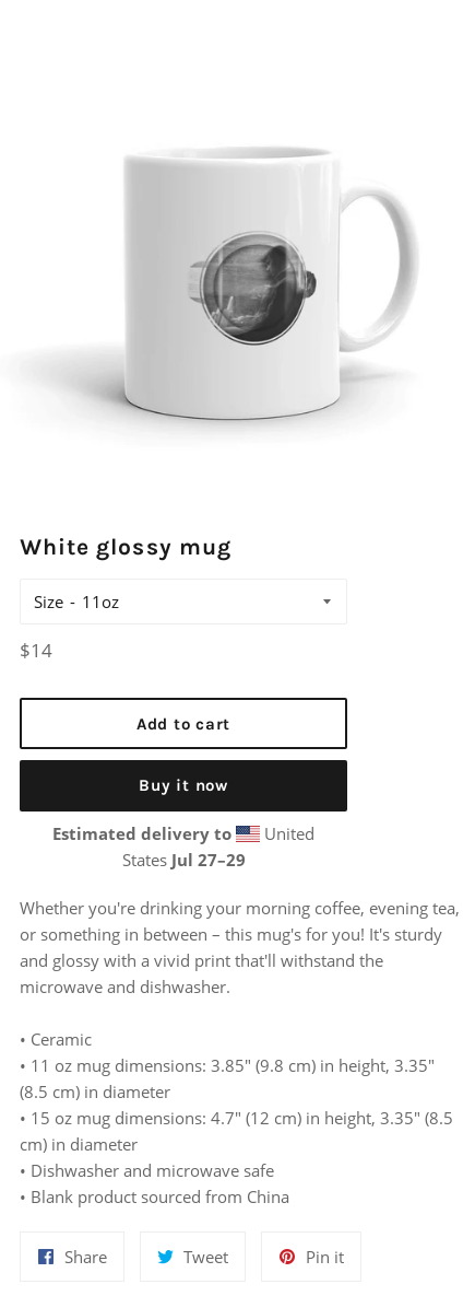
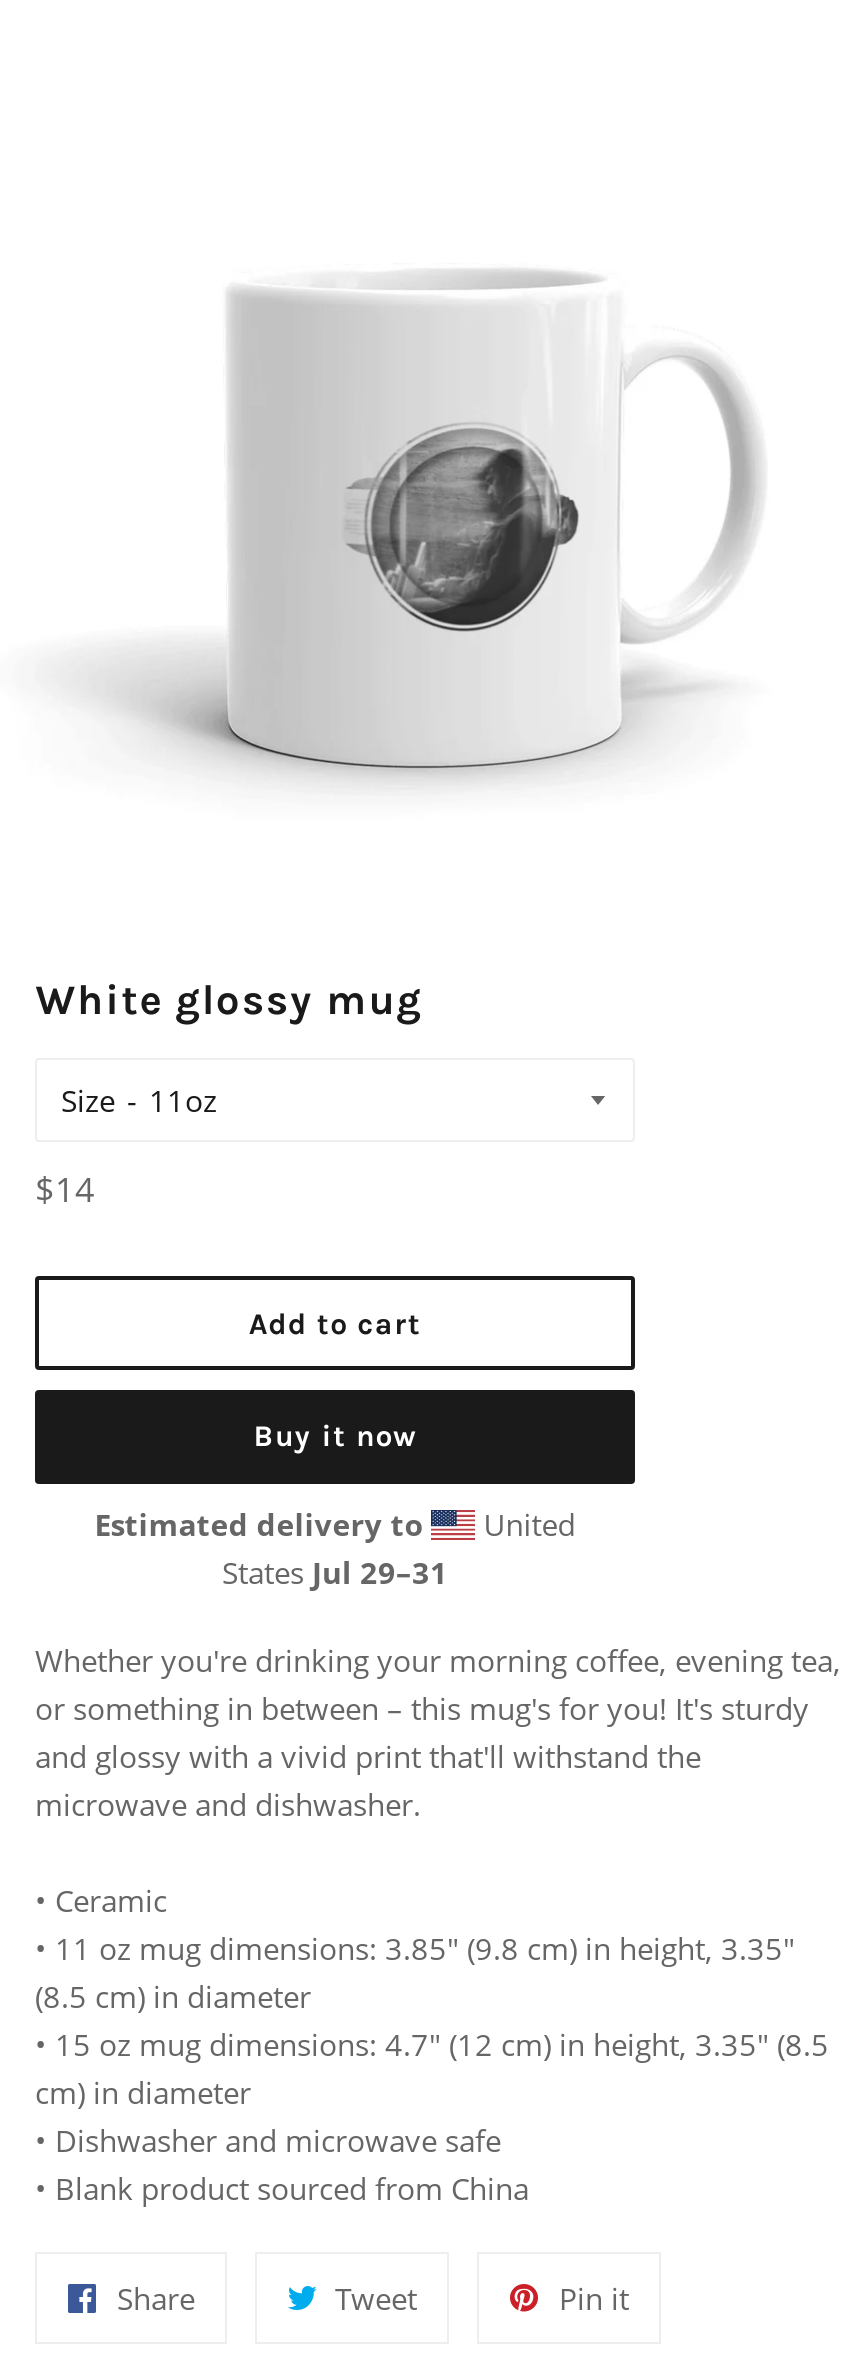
- States Jul 27–29
+ States Jul 29–31
